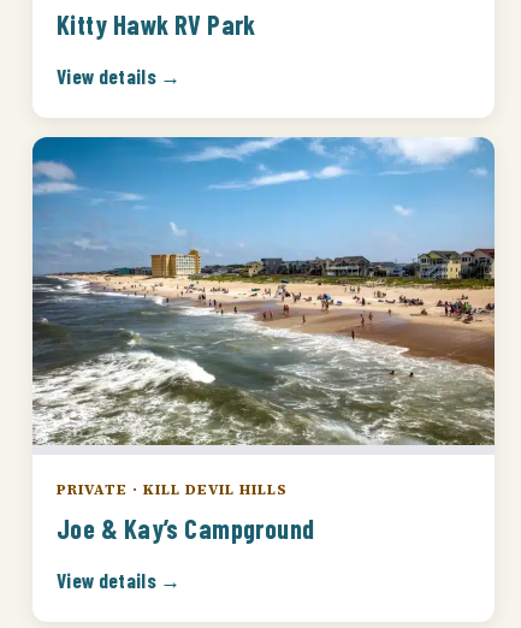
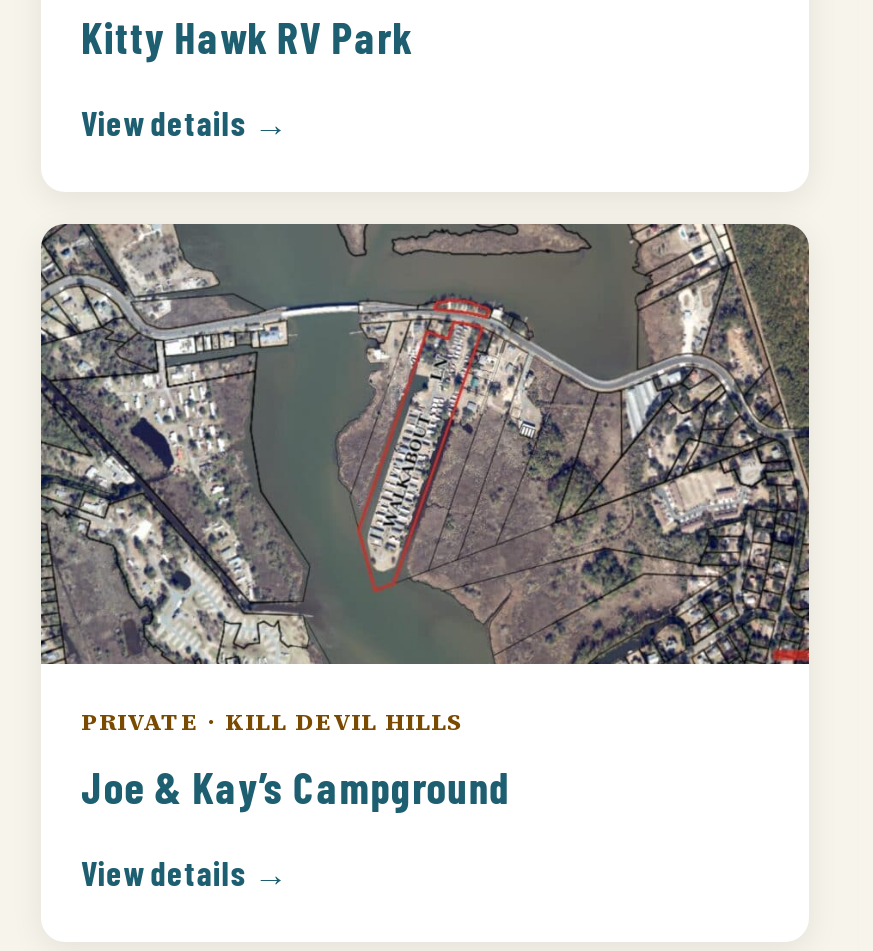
- [image]
+ [image]
